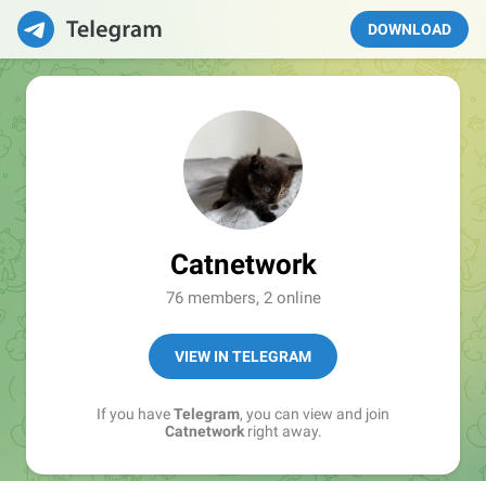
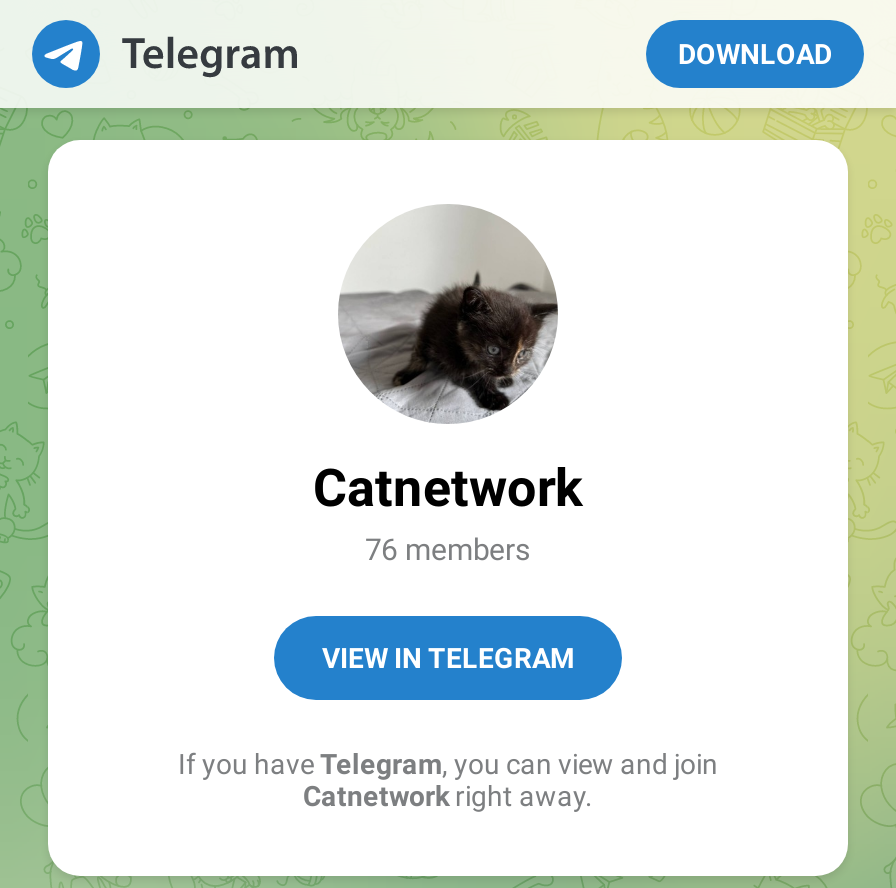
- 76 members, 2 online
+ 76 members
